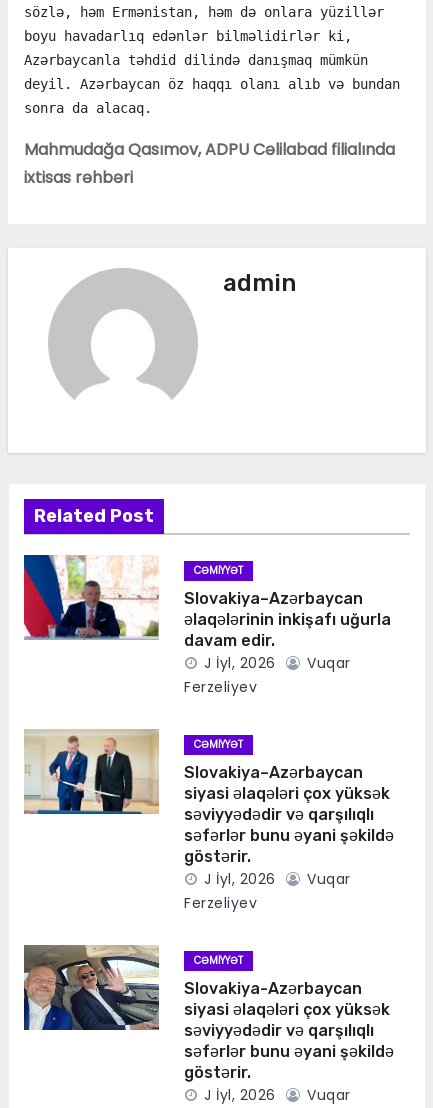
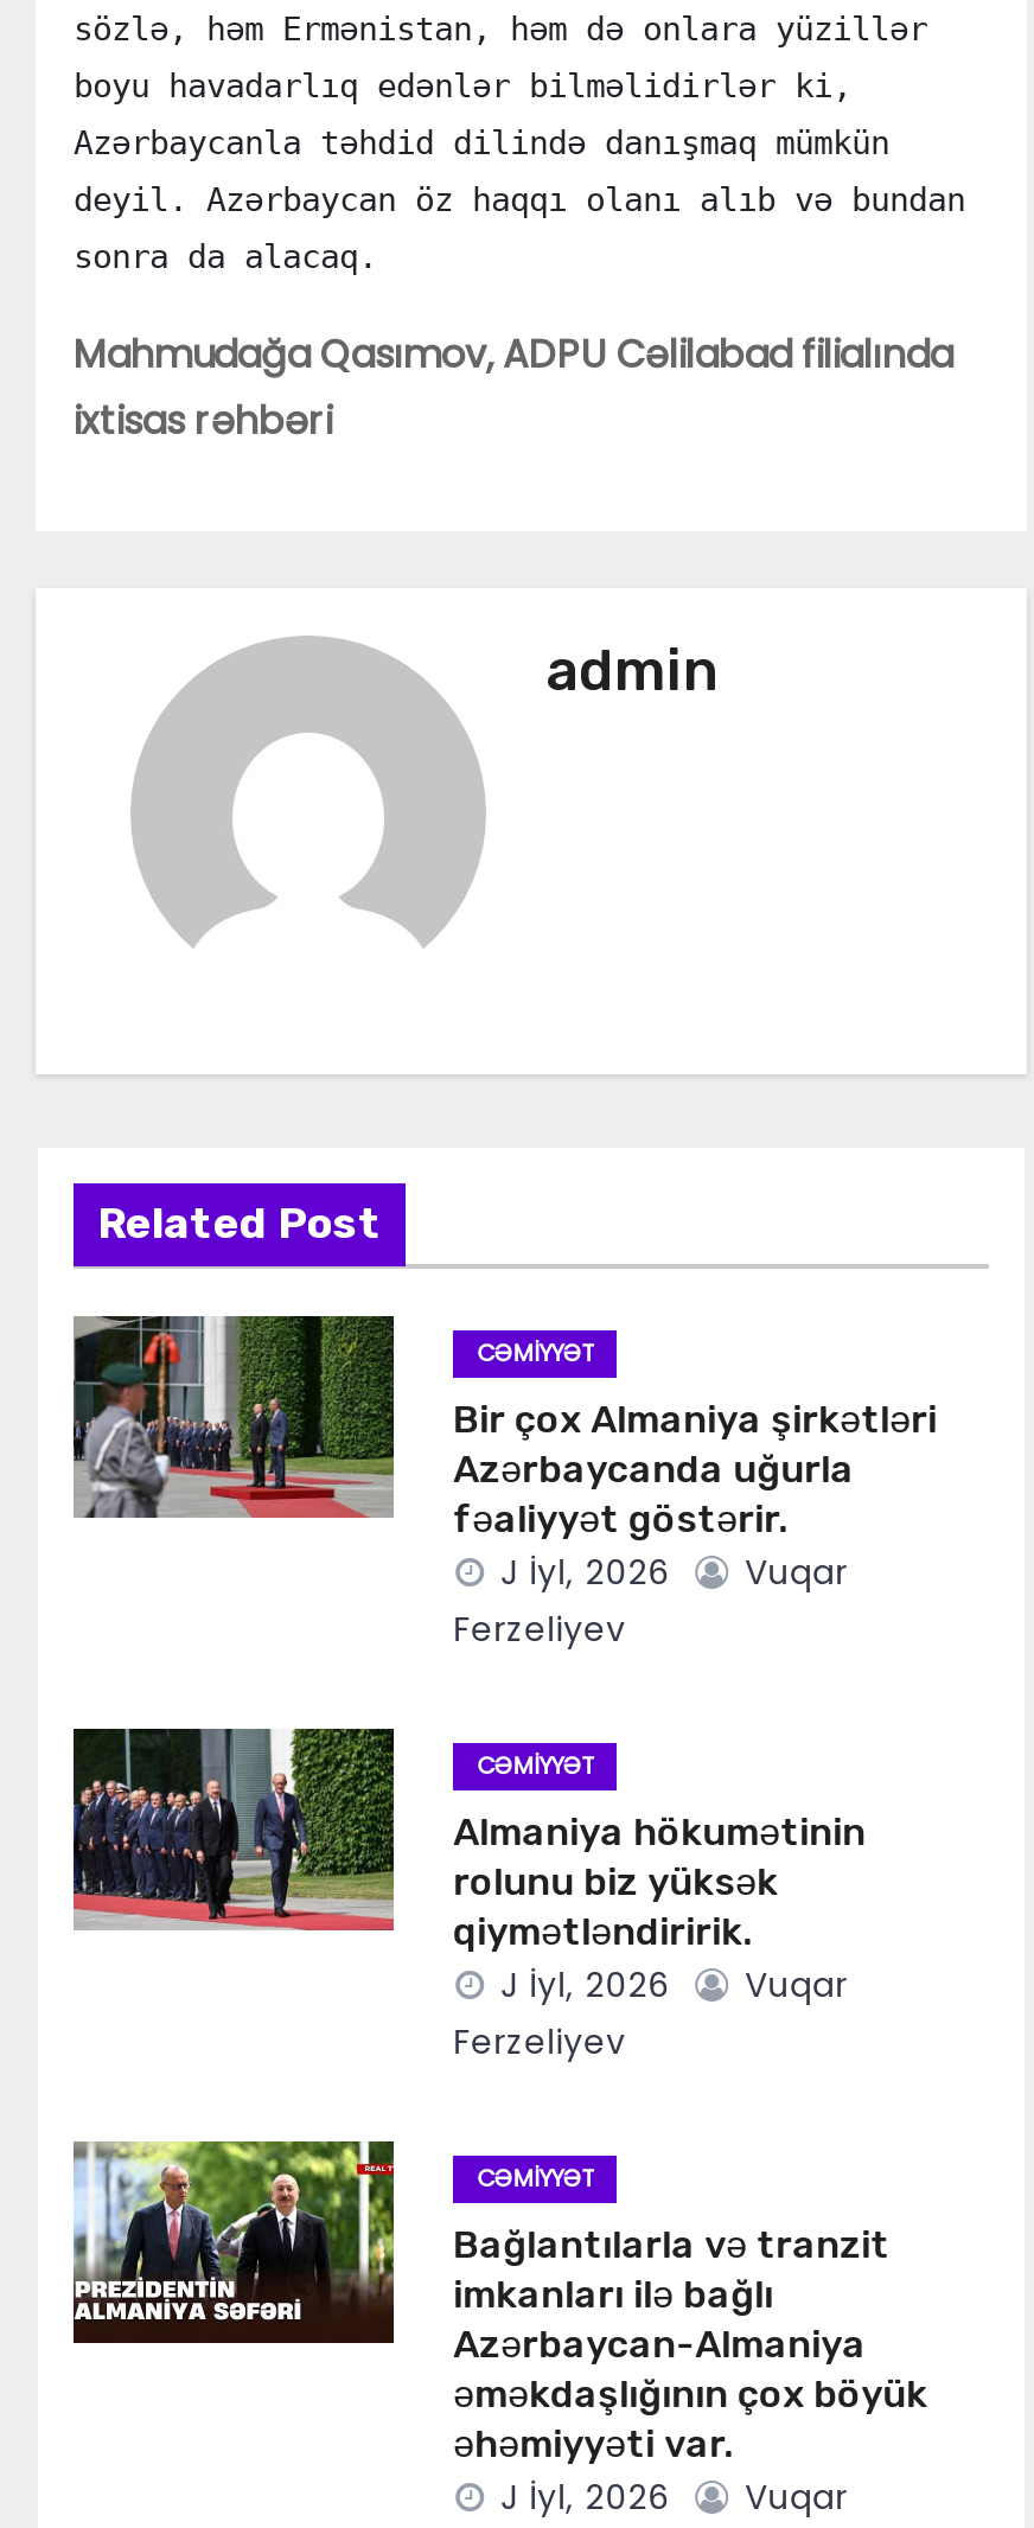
- [image]
- Slovakiya–Azərbaycan
- əlaqələrinin inkişafı uğurla
- davam edir.
+ [image]
+ Bir çox Almaniya şirkətləri
+ Azərbaycanda uğurla
+ fəaliyyət göstərir.

- [image]
- Slovakiya–Azərbaycan
- siyasi əlaqələri çox yüksək
- səviyyədədir və qarşılıqlı
- səfərlər bunu əyani şəkildə
- göstərir.
+ [image]
+ Almaniya hökumətinin
+ rolunu biz yüksək
+ qiymətləndiririk.

- [image]
- Slovakiya-Azərbaycan
- siyasi əlaqələri çox yüksək
- səviyyədədir və qarşılıqlı
- səfərlər bunu əyani şəkildə
- göstərir.
+ [image]
+ Bağlantılarla və tranzit
+ imkanları ilə bağlı
+ Azərbaycan-Almaniya
+ əməkdaşlığının çox böyük
+ əhəmiyyəti var.
